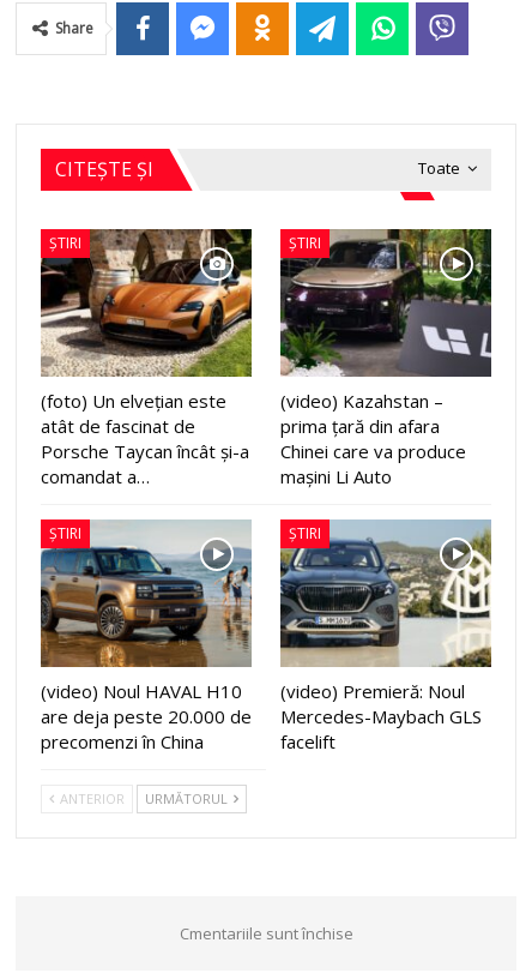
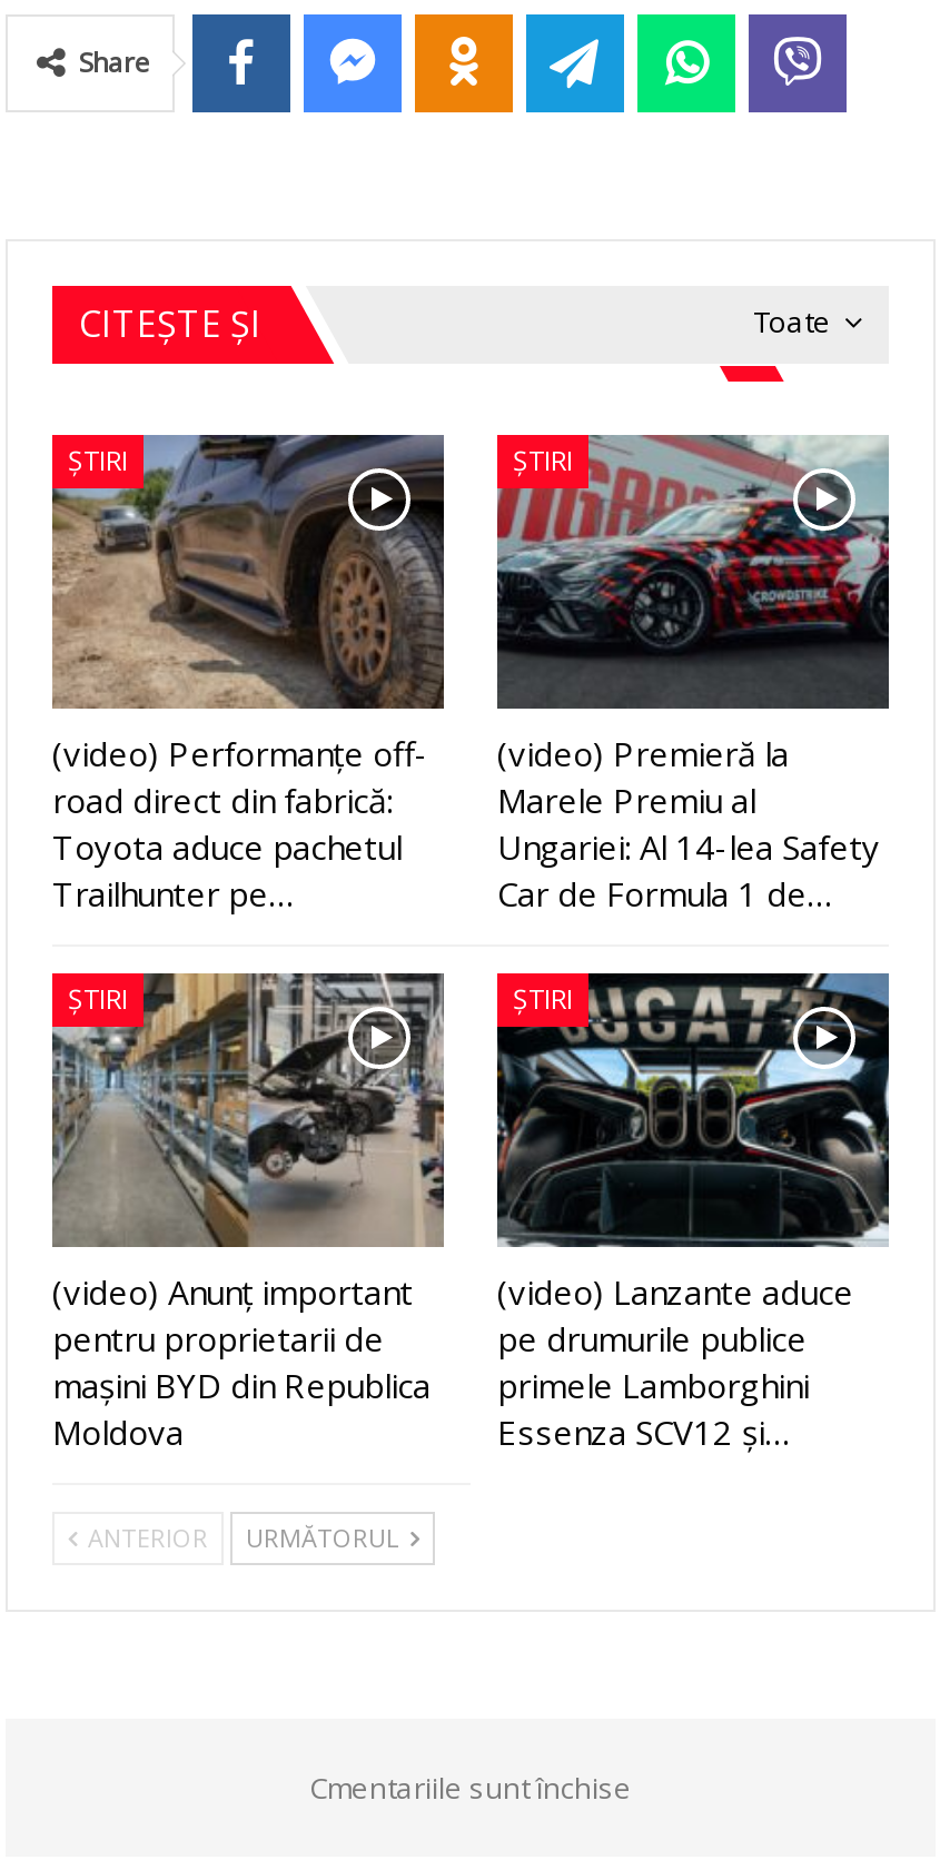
- [image]
- (foto) Un elvețian este
- atât de fascinat de
- Porsche Taycan încât și-a
- comandat a…
+ [image]
+ (video) Performanțe off-
+ road direct din fabrică:
+ Toyota aduce pachetul
+ Trailhunter pe…

- [image]
- (video) Kazahstan –
- prima țară din afara
- Chinei care va produce
- mașini Li Auto
+ [image]
+ (video) Premieră la
+ Marele Premiu al
+ Ungariei: Al 14-lea Safety
+ Car de Formula 1 de…

- [image]
- (video) Noul HAVAL H10
- are deja peste 20.000 de
- precomenzi în China
+ [image]
+ (video) Anunț important
+ pentru proprietarii de
+ mașini BYD din Republica
+ Moldova

- [image]
- (video) Premieră: Noul
- Mercedes-Maybach GLS
- facelift
+ [image]
+ (video) Lanzante aduce
+ pe drumurile publice
+ primele Lamborghini
+ Essenza SCV12 și…
